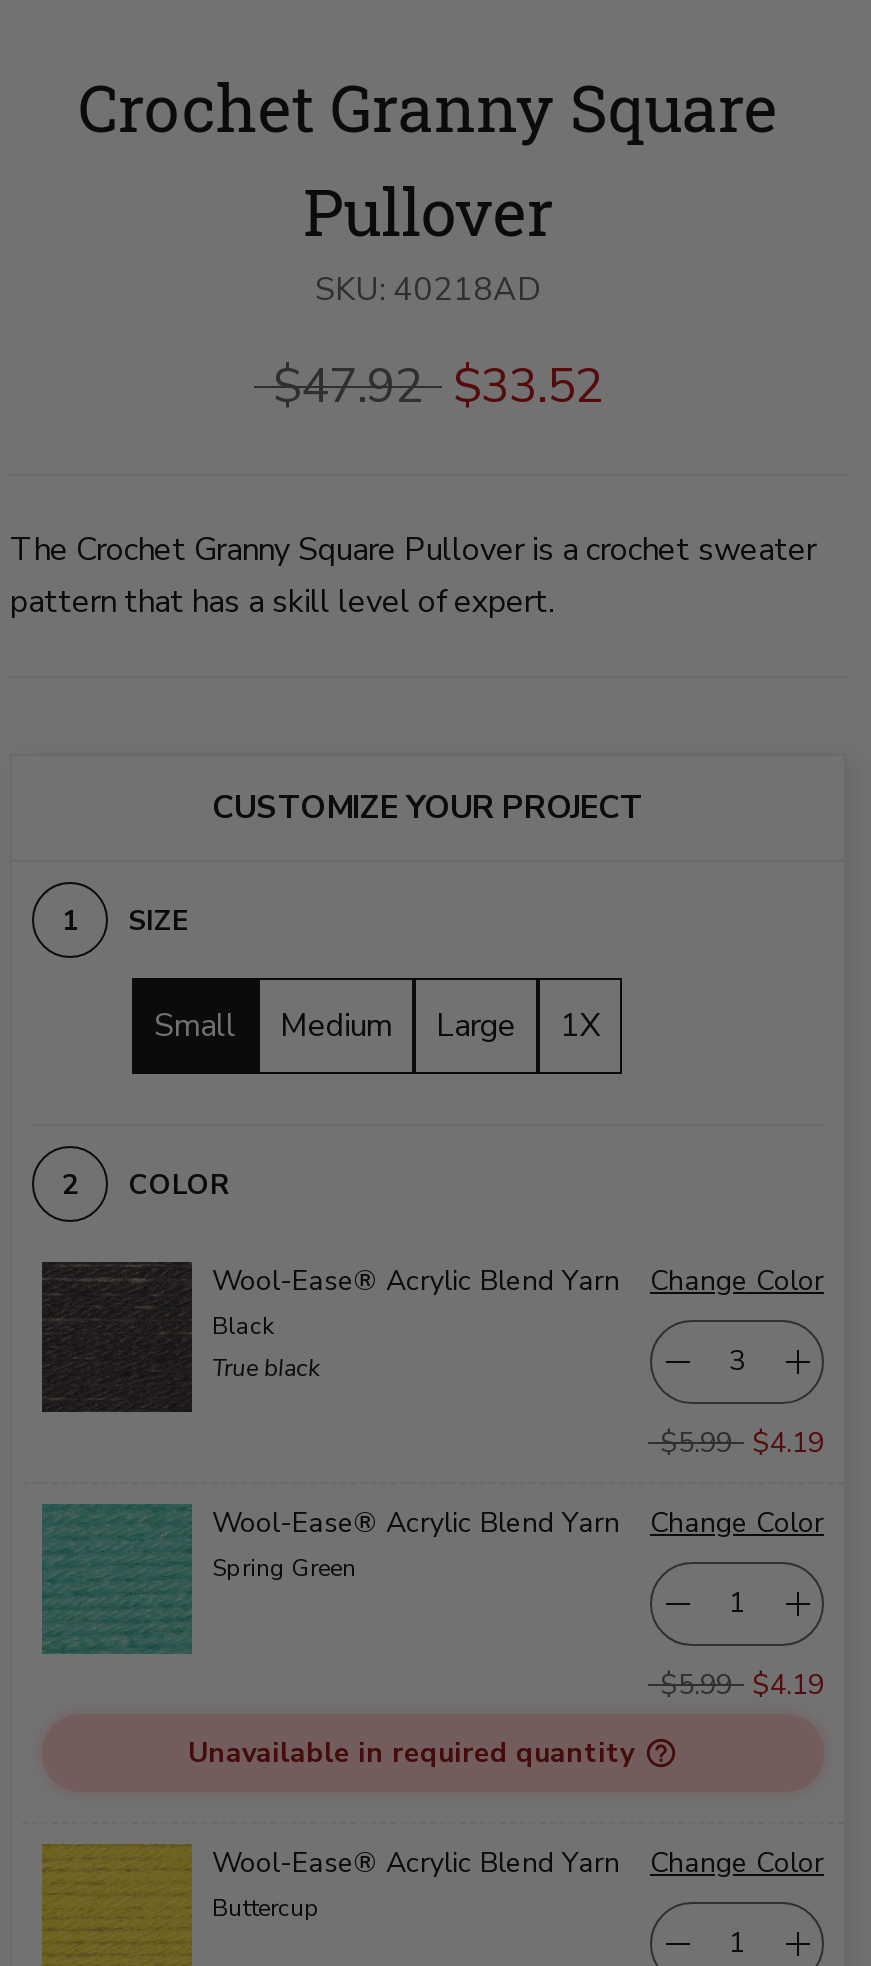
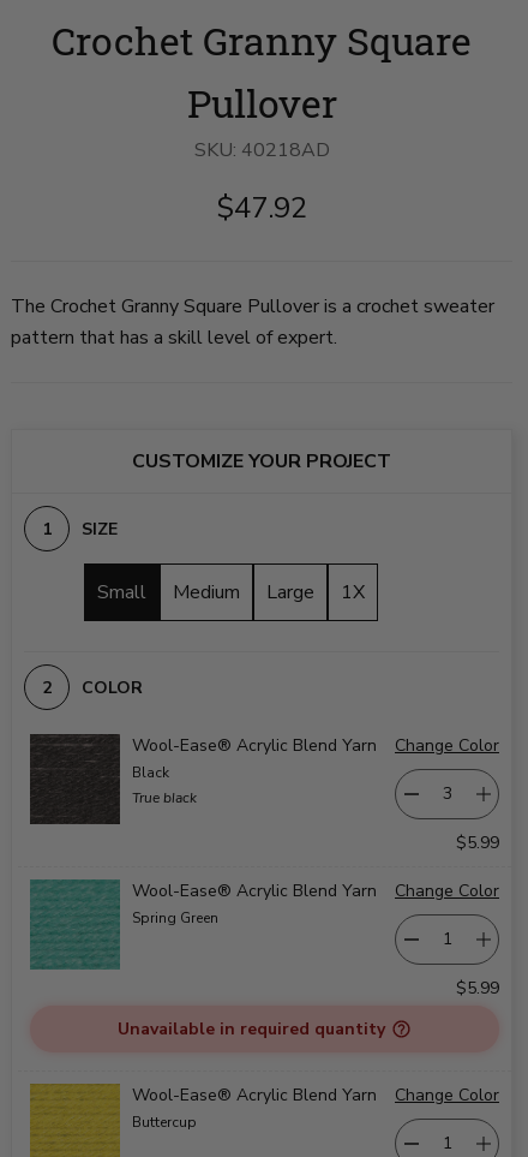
- $47.92 $33.52
+ $47.92

- $5.99 $4.19
+ $5.99

- $5.99 $4.19
+ $5.99
